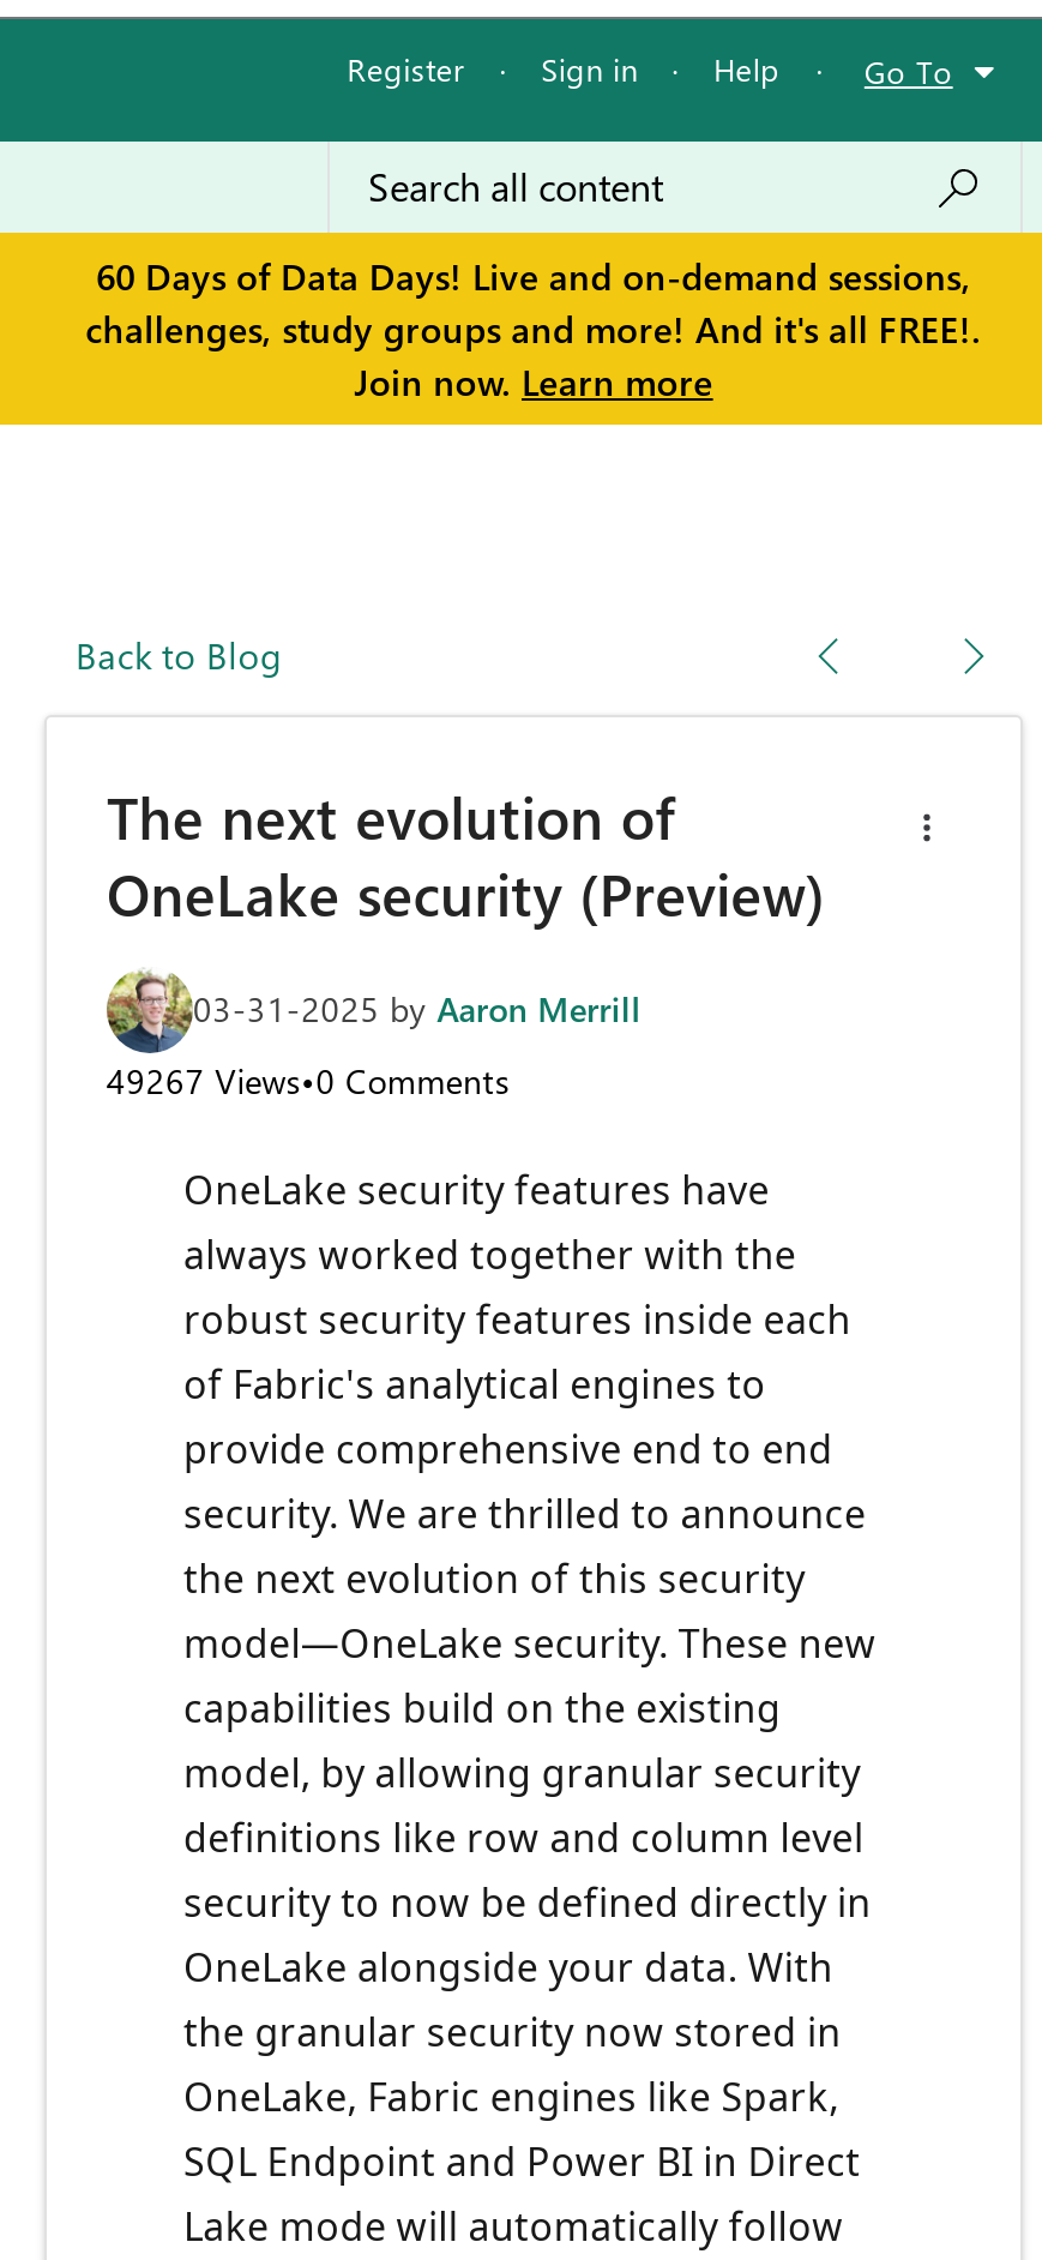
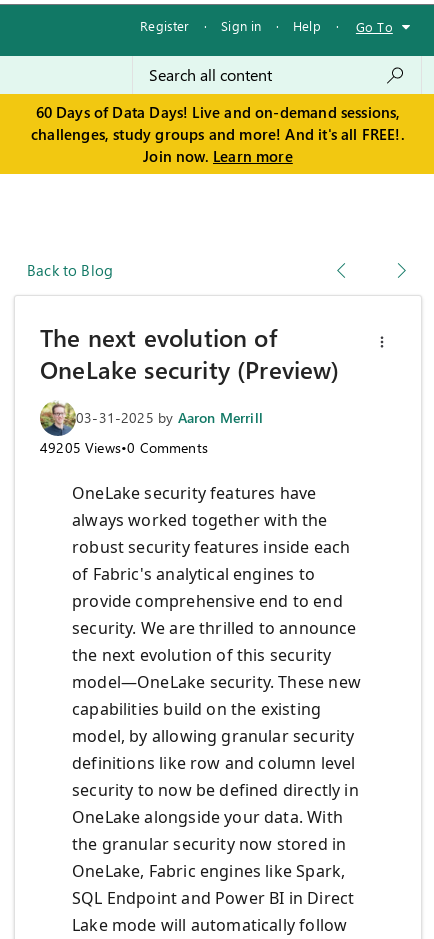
- 49267 Views•0 Comments
+ 49205 Views•0 Comments
